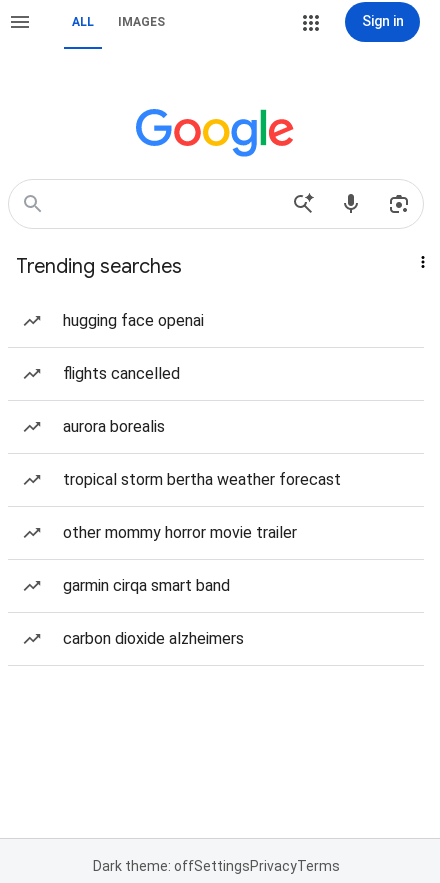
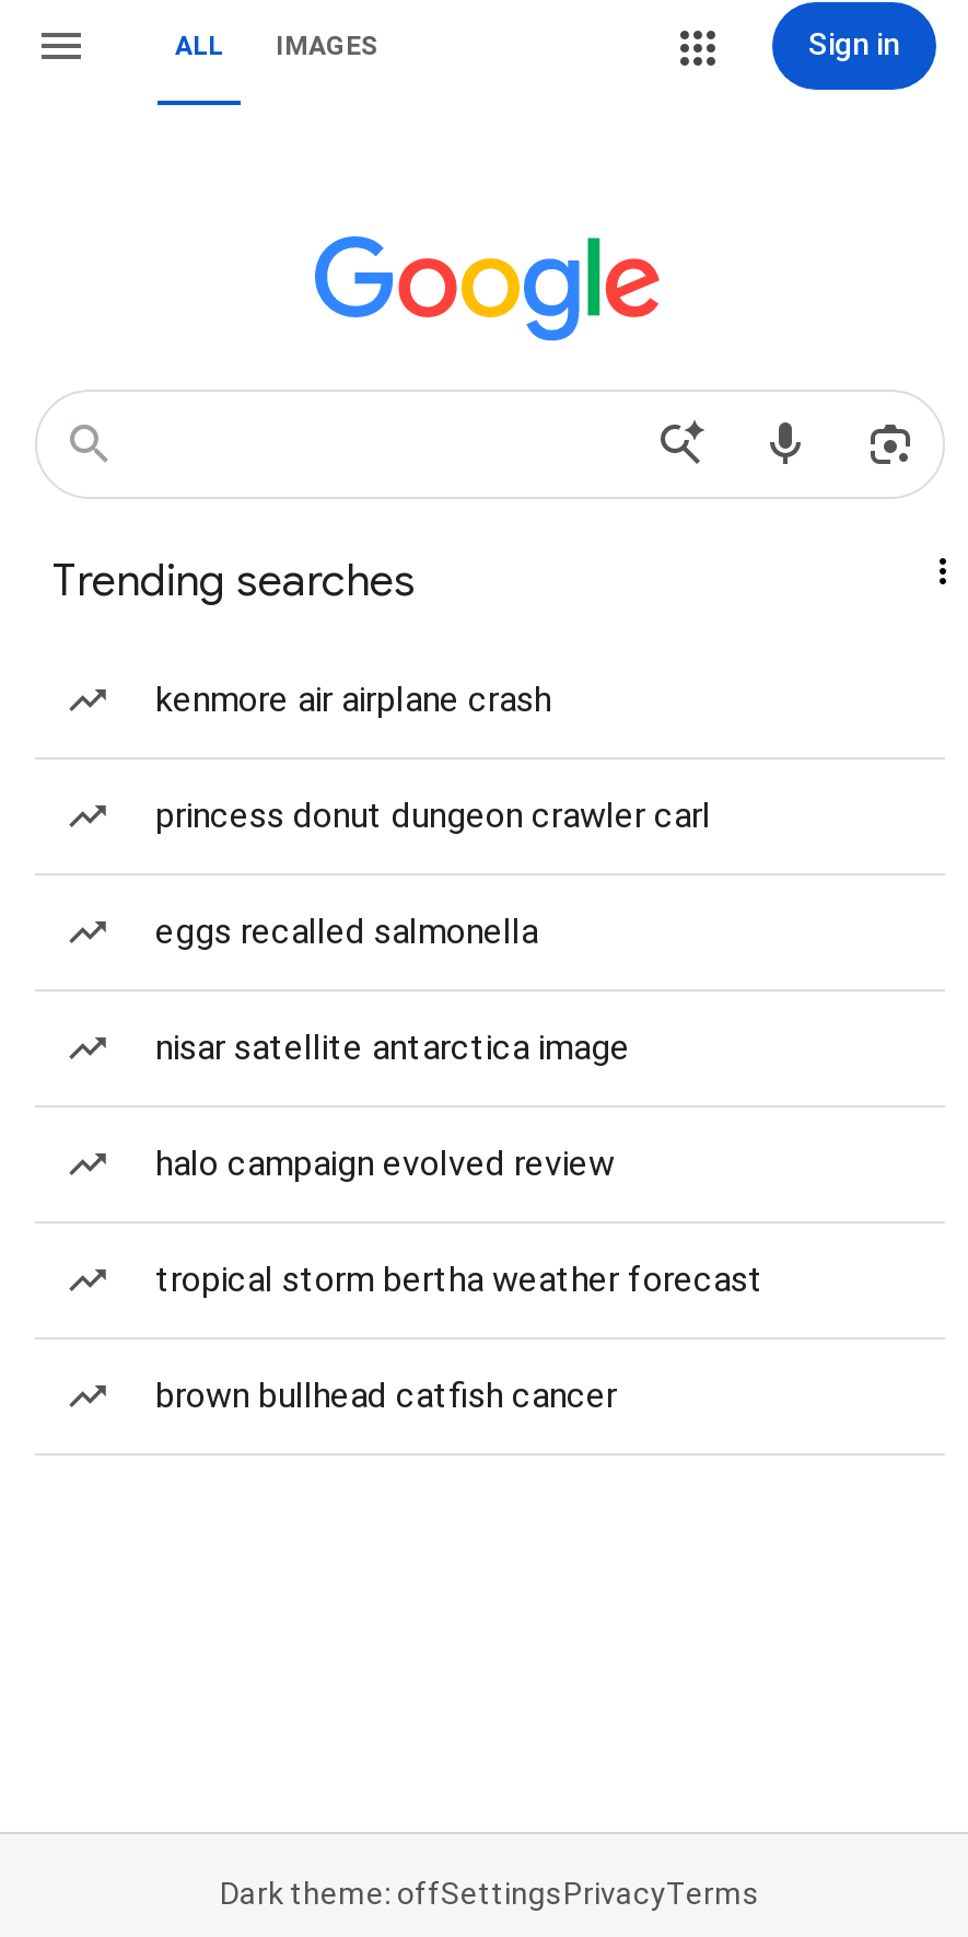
- hugging face openai
- flights cancelled
- aurora borealis
+ kenmore air airplane crash
+ princess donut dungeon crawler carl
+ eggs recalled salmonella
+ nisar satellite antarctica image
+ halo campaign evolved review

moved down: tropical storm bertha weather forecast

- other mommy horror movie trailer
- garmin cirqa smart band
- carbon dioxide alzheimers
+ brown bullhead catfish cancer
